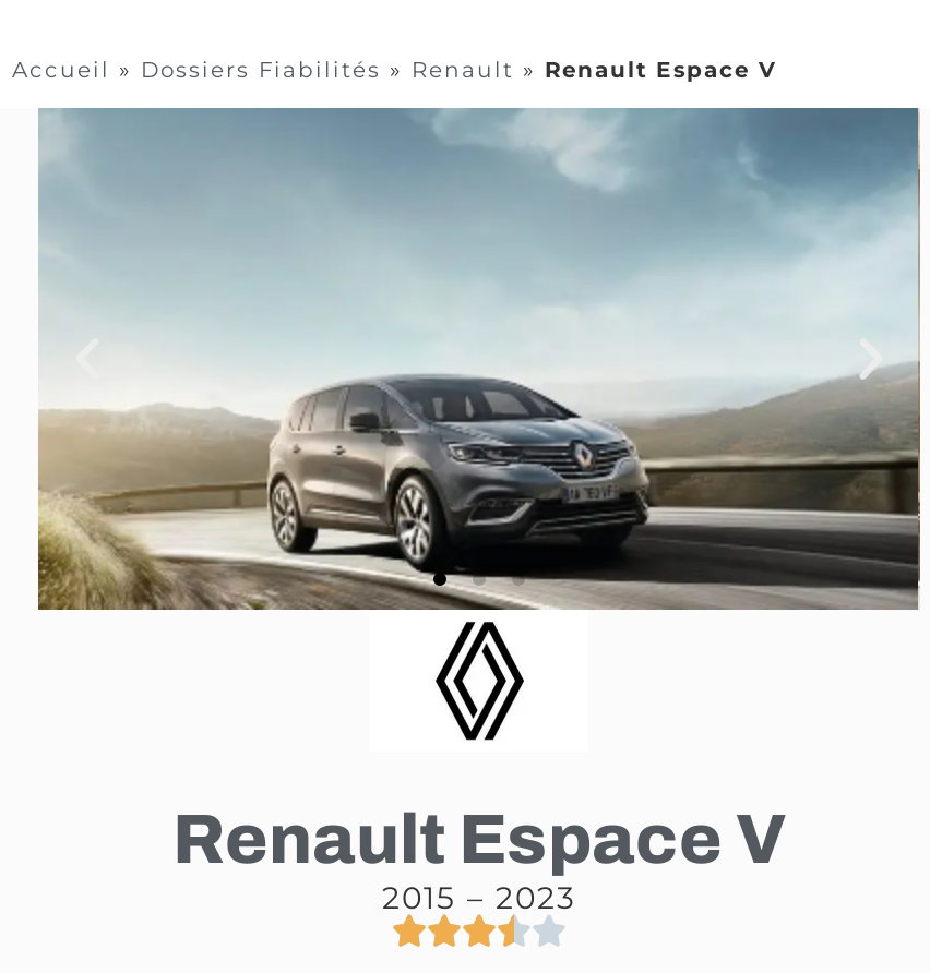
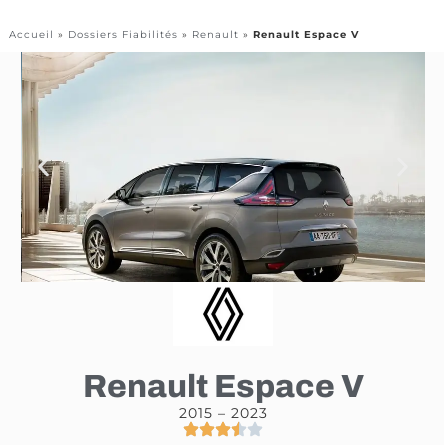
- [image]
+ [image]
